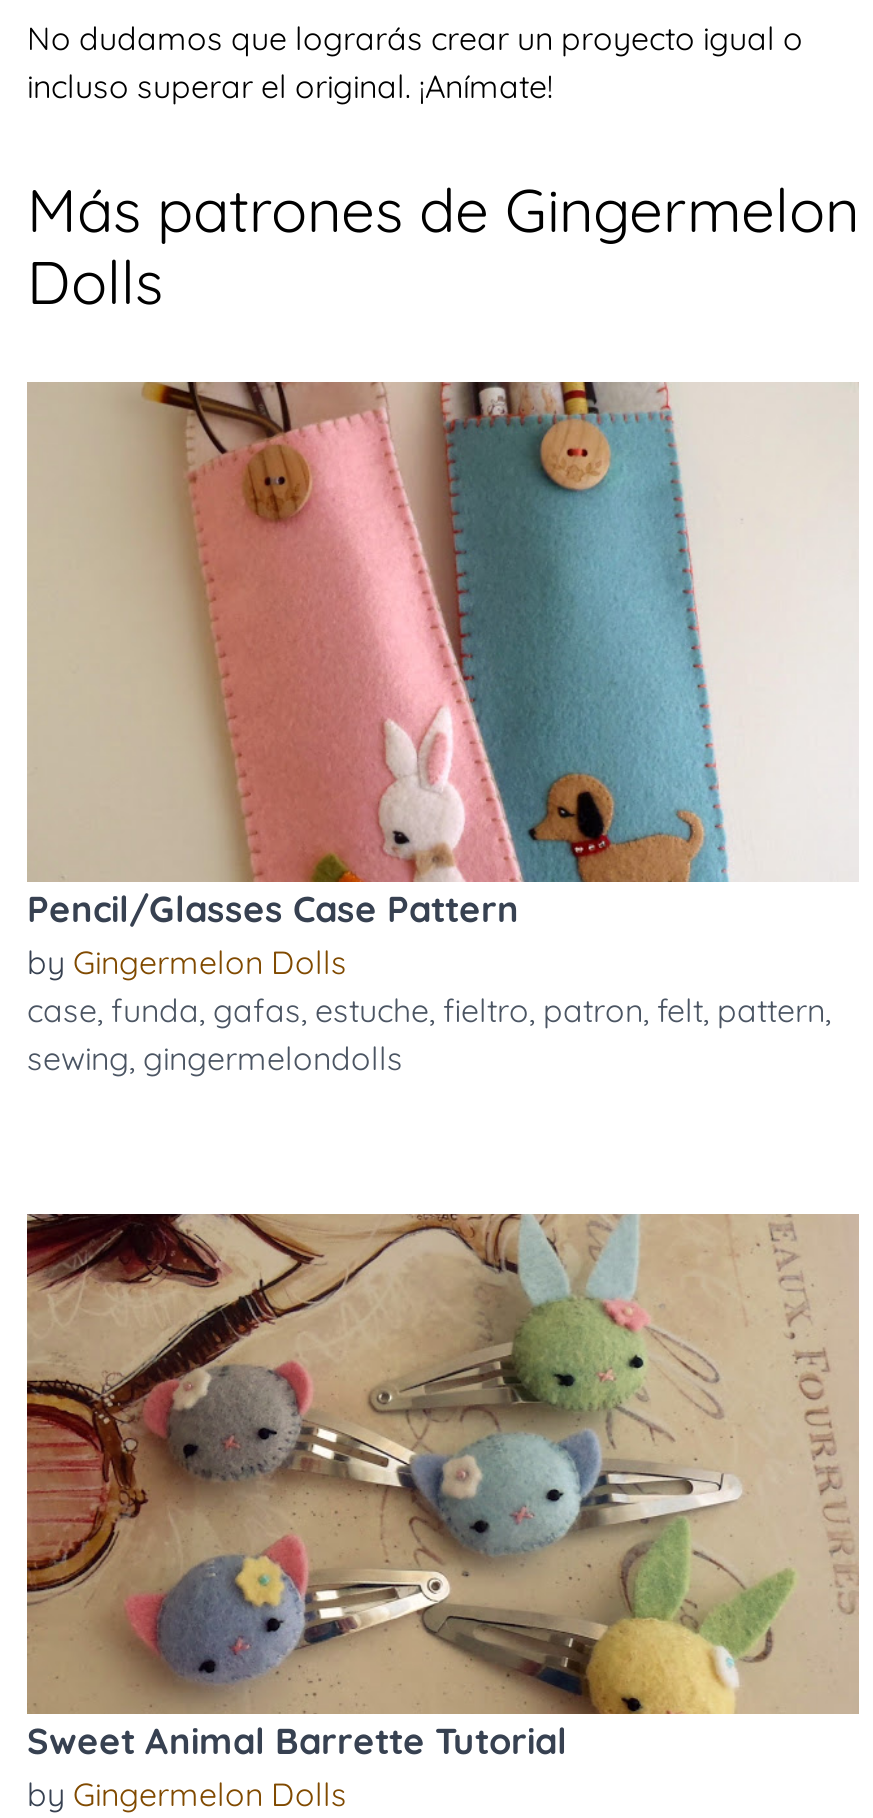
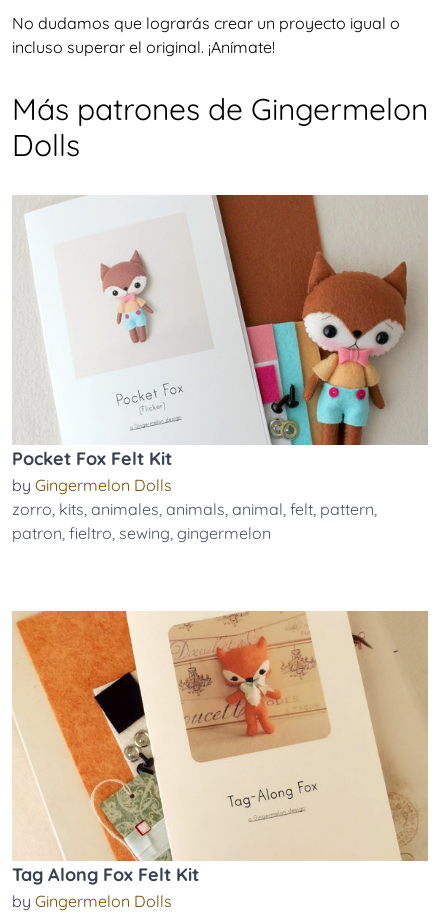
- [image]
- Pencil/Glasses Case Pattern
+ [image]
+ Pocket Fox Felt Kit

- case, funda, gafas, estuche, fieltro, patron, felt, pattern,
- sewing, gingermelondolls
+ zorro, kits, animales, animals, animal, felt, pattern,
+ patron, fieltro, sewing, gingermelon

- [image]
- Sweet Animal Barrette Tutorial
+ [image]
+ Tag Along Fox Felt Kit
